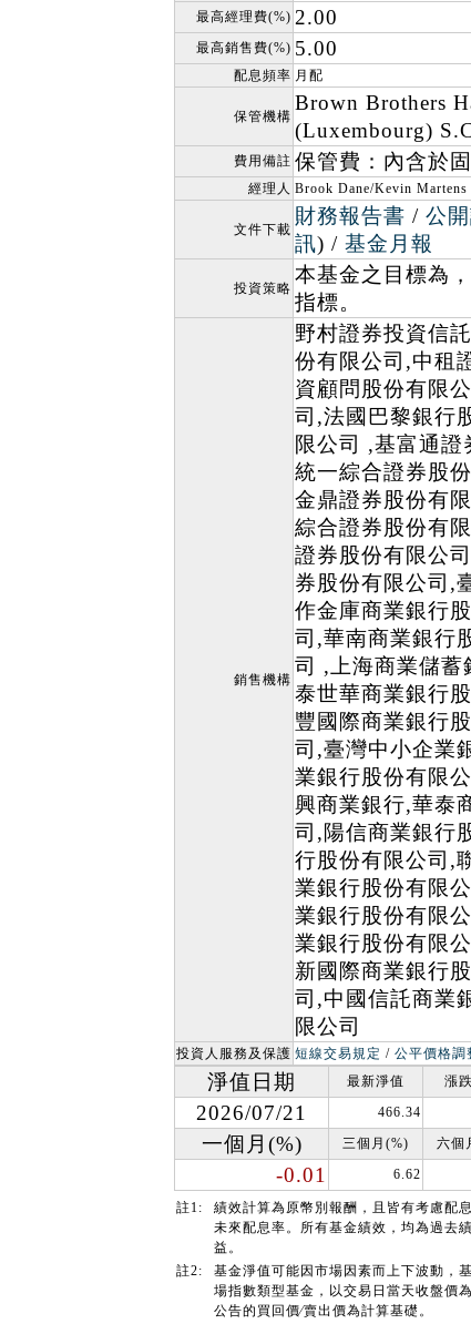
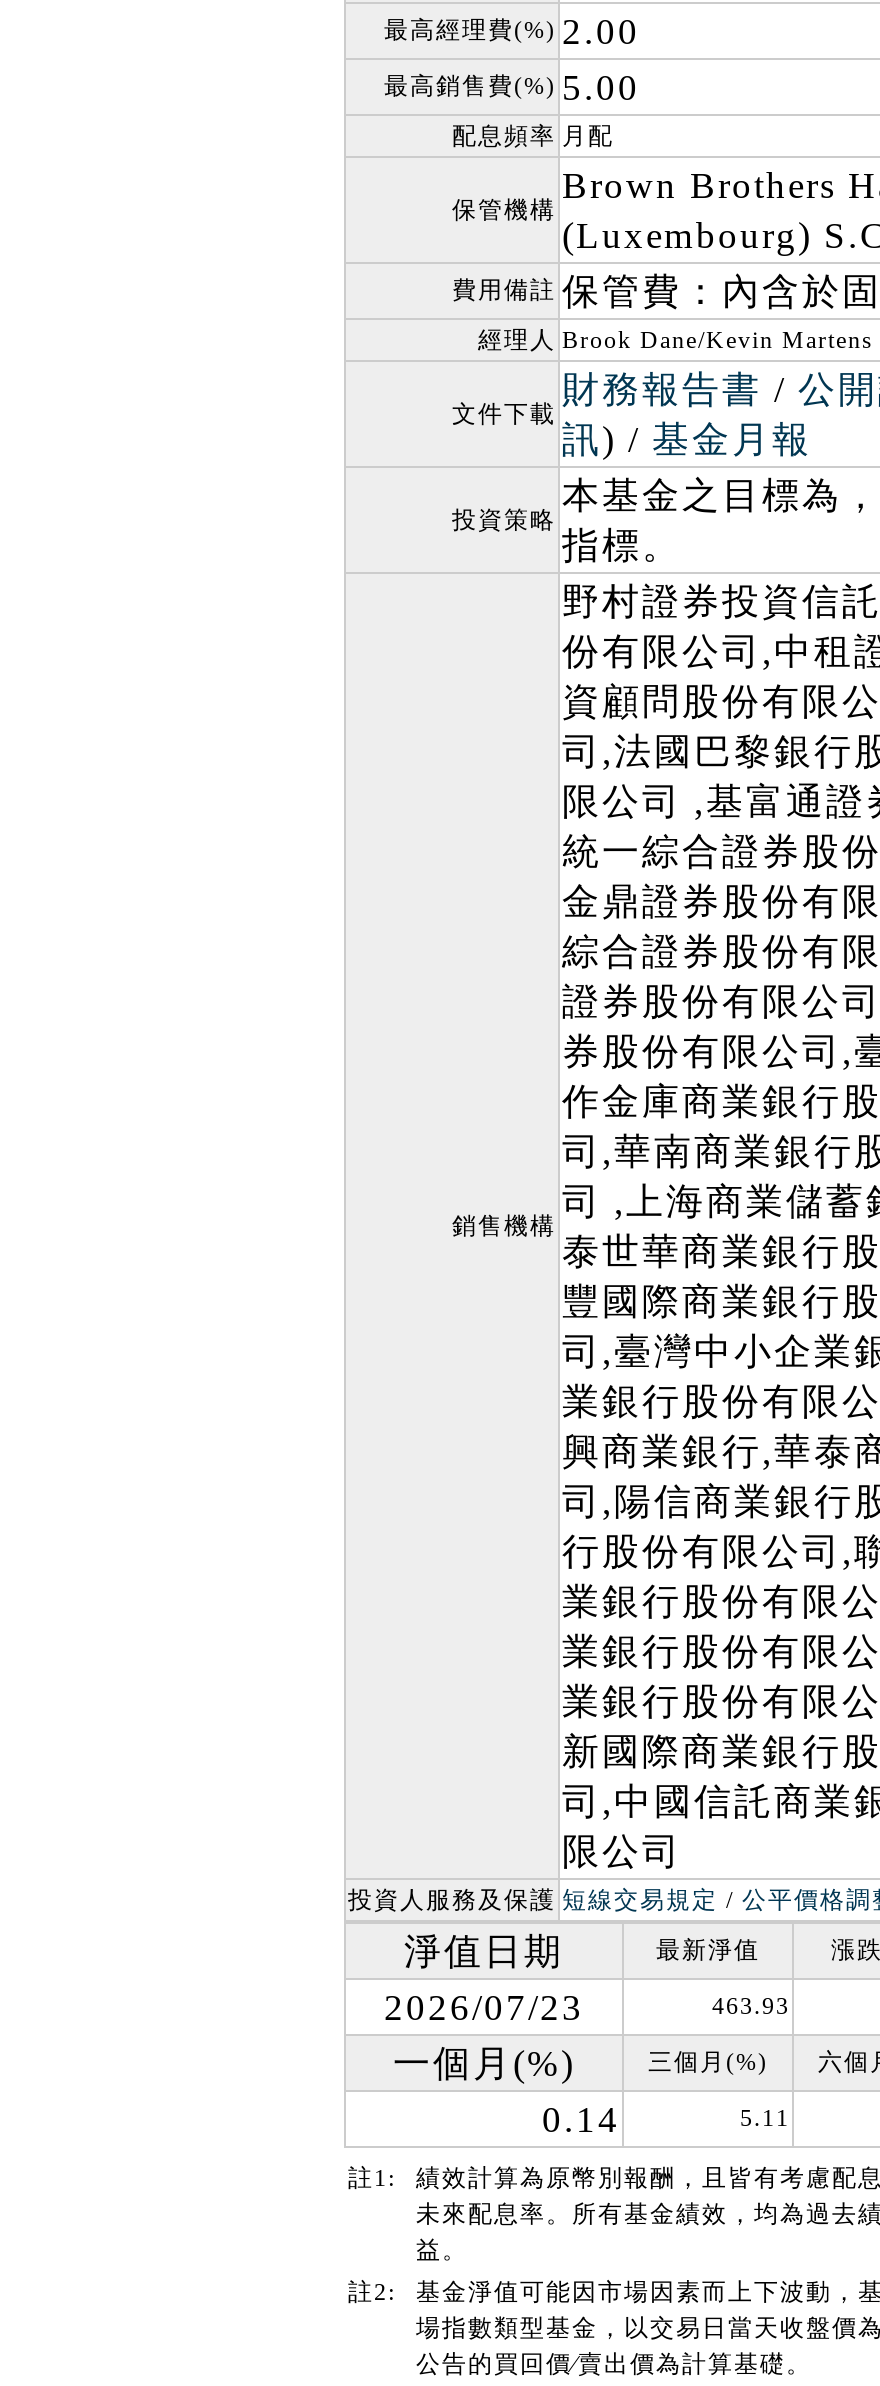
- 2026/07/21
+ 2026/07/23

- 466.34
+ 463.93

- -0.01
+ 0.14

- 6.62
+ 5.11
